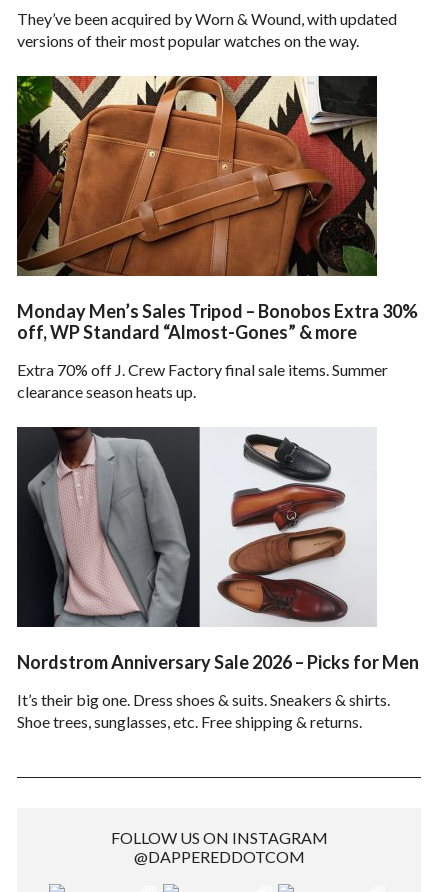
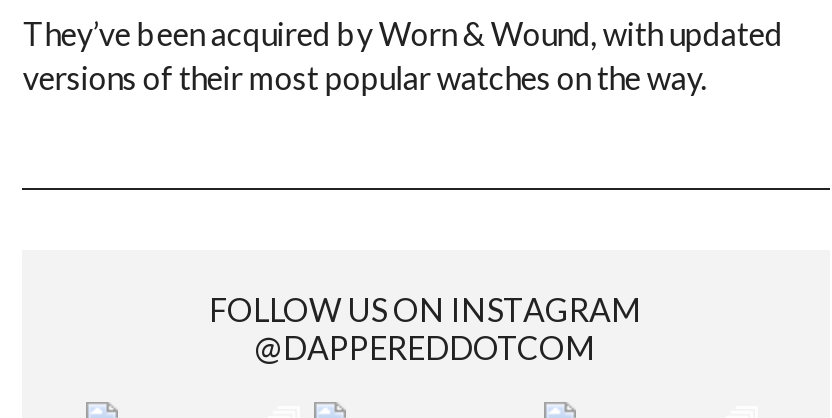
- [image]
- Monday Men’s Sales Tripod – Bonobos Extra 30%
- off, WP Standard “Almost-Gones” & more
- Extra 70% off J. Crew Factory final sale items. Summer
- clearance season heats up.

- [image]
- Nordstrom Anniversary Sale 2026 – Picks for Men
- It’s their big one. Dress shoes & suits. Sneakers & shirts.
- Shoe trees, sunglasses, etc. Free shipping & returns.

- [image]
